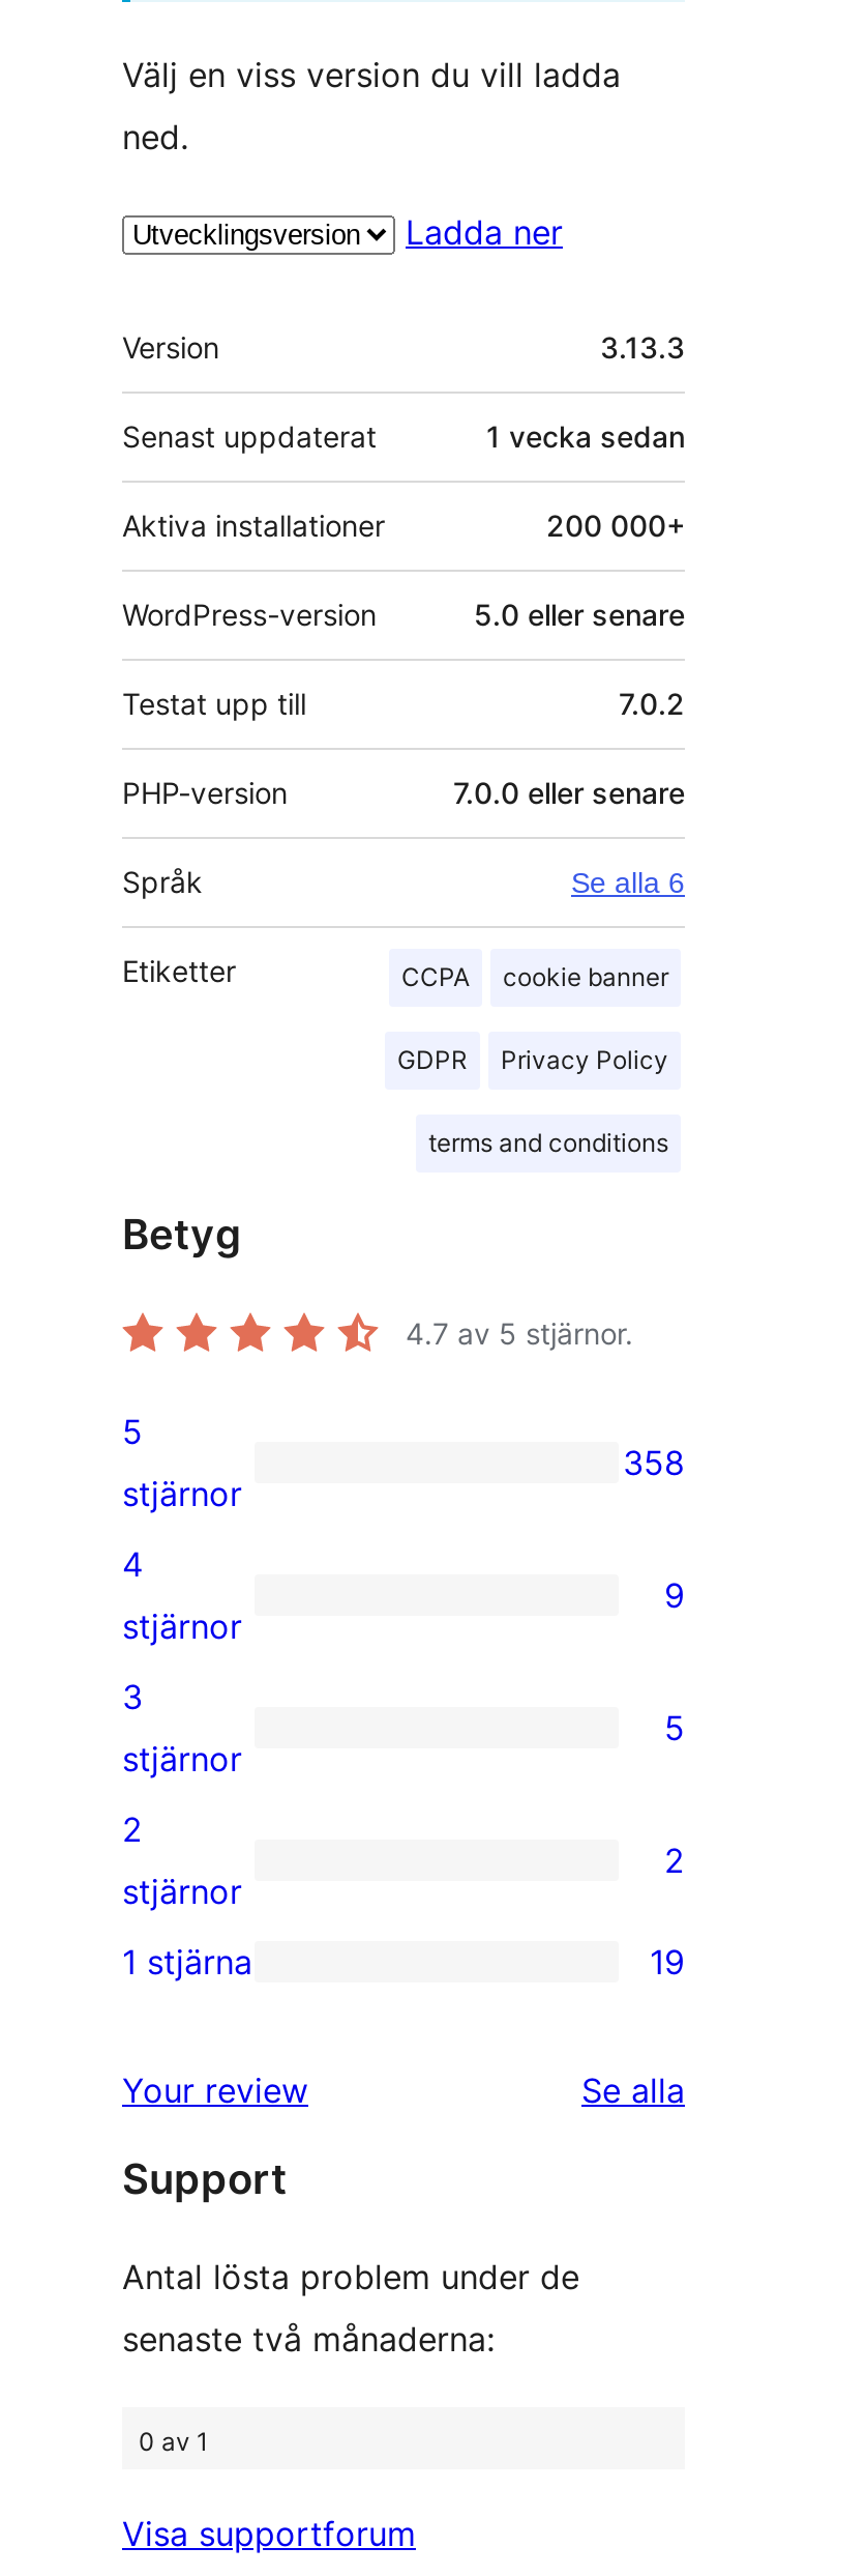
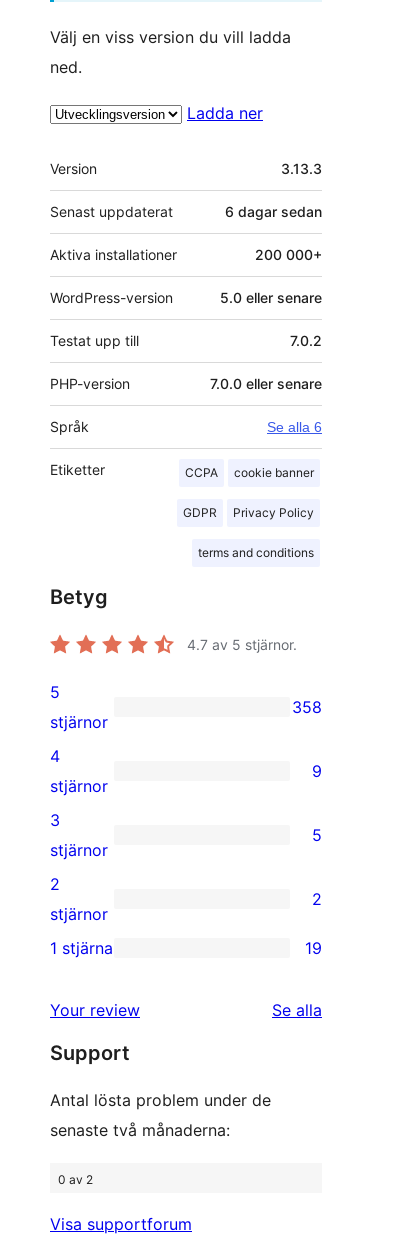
- 1 vecka sedan
+ 6 dagar sedan

- 0 av 1
+ 0 av 2
